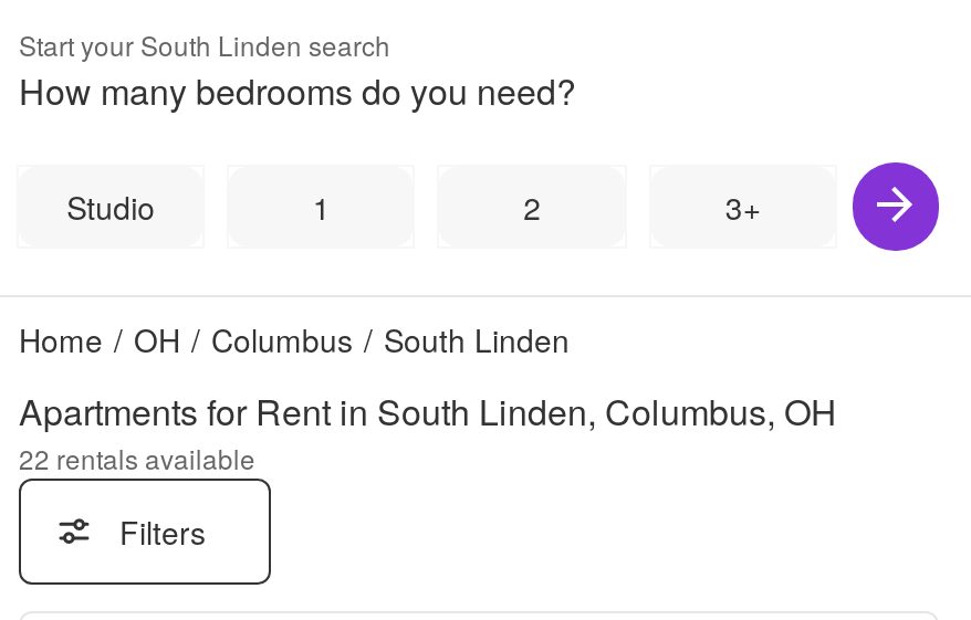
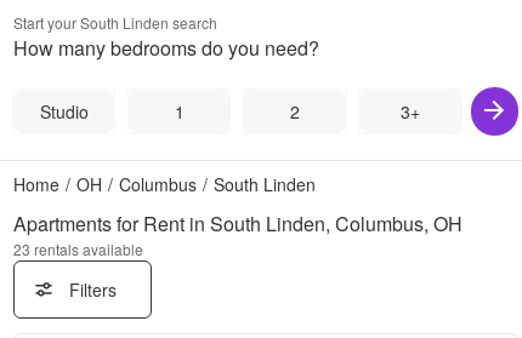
- 22 rentals available
+ 23 rentals available
